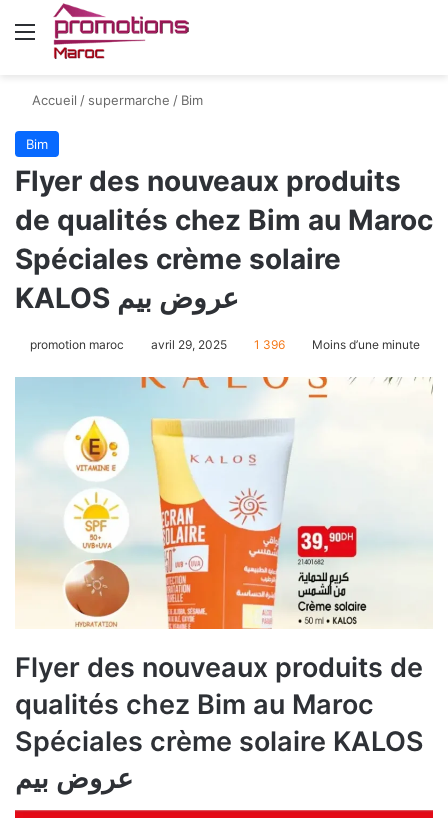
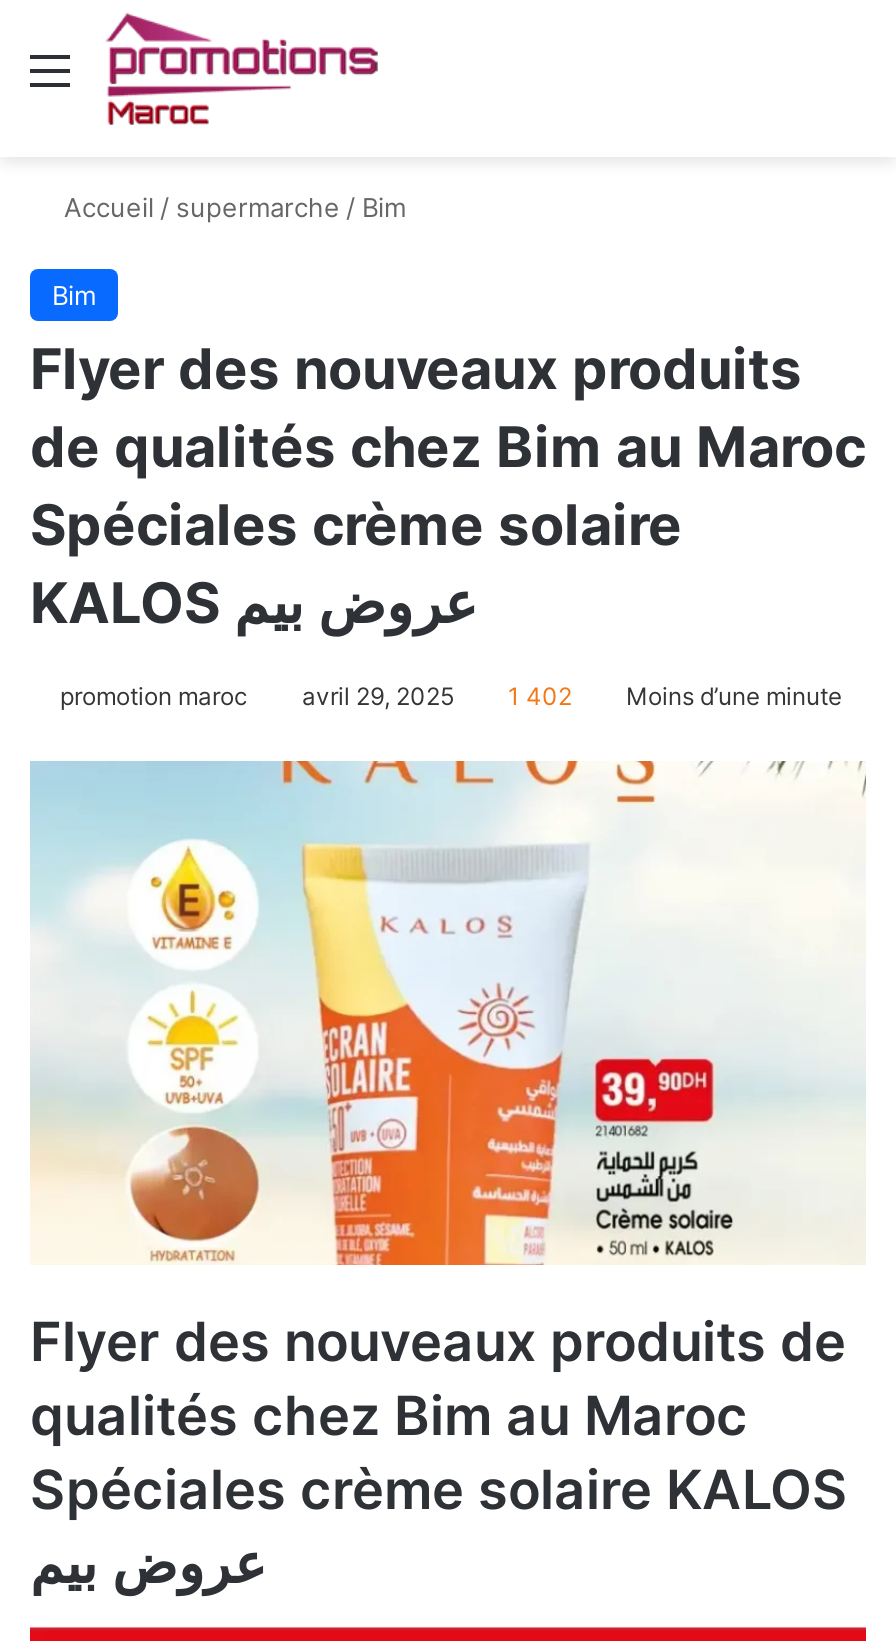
- promotion maroc avril 29, 2025 1 396 Moins d’une minute
+ promotion maroc avril 29, 2025 1 402 Moins d’une minute
